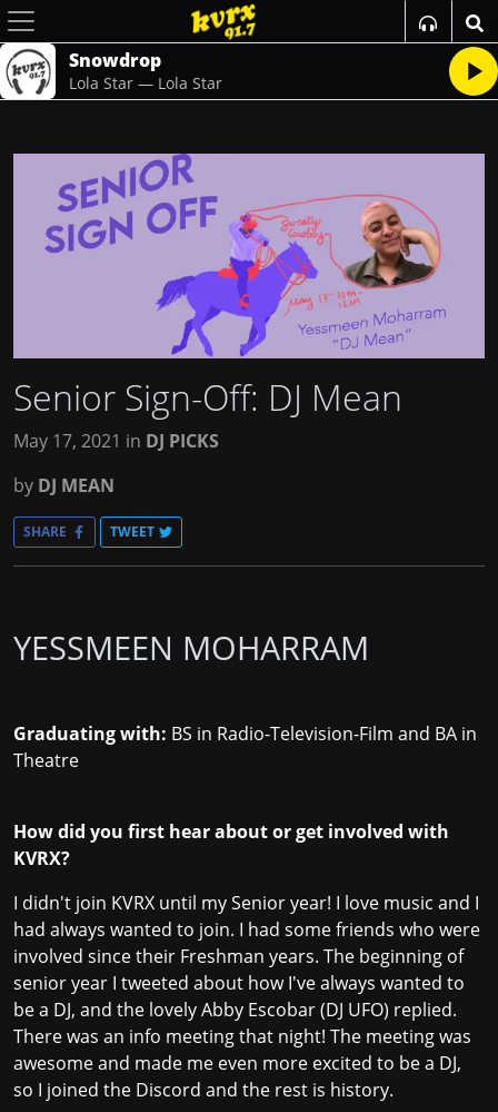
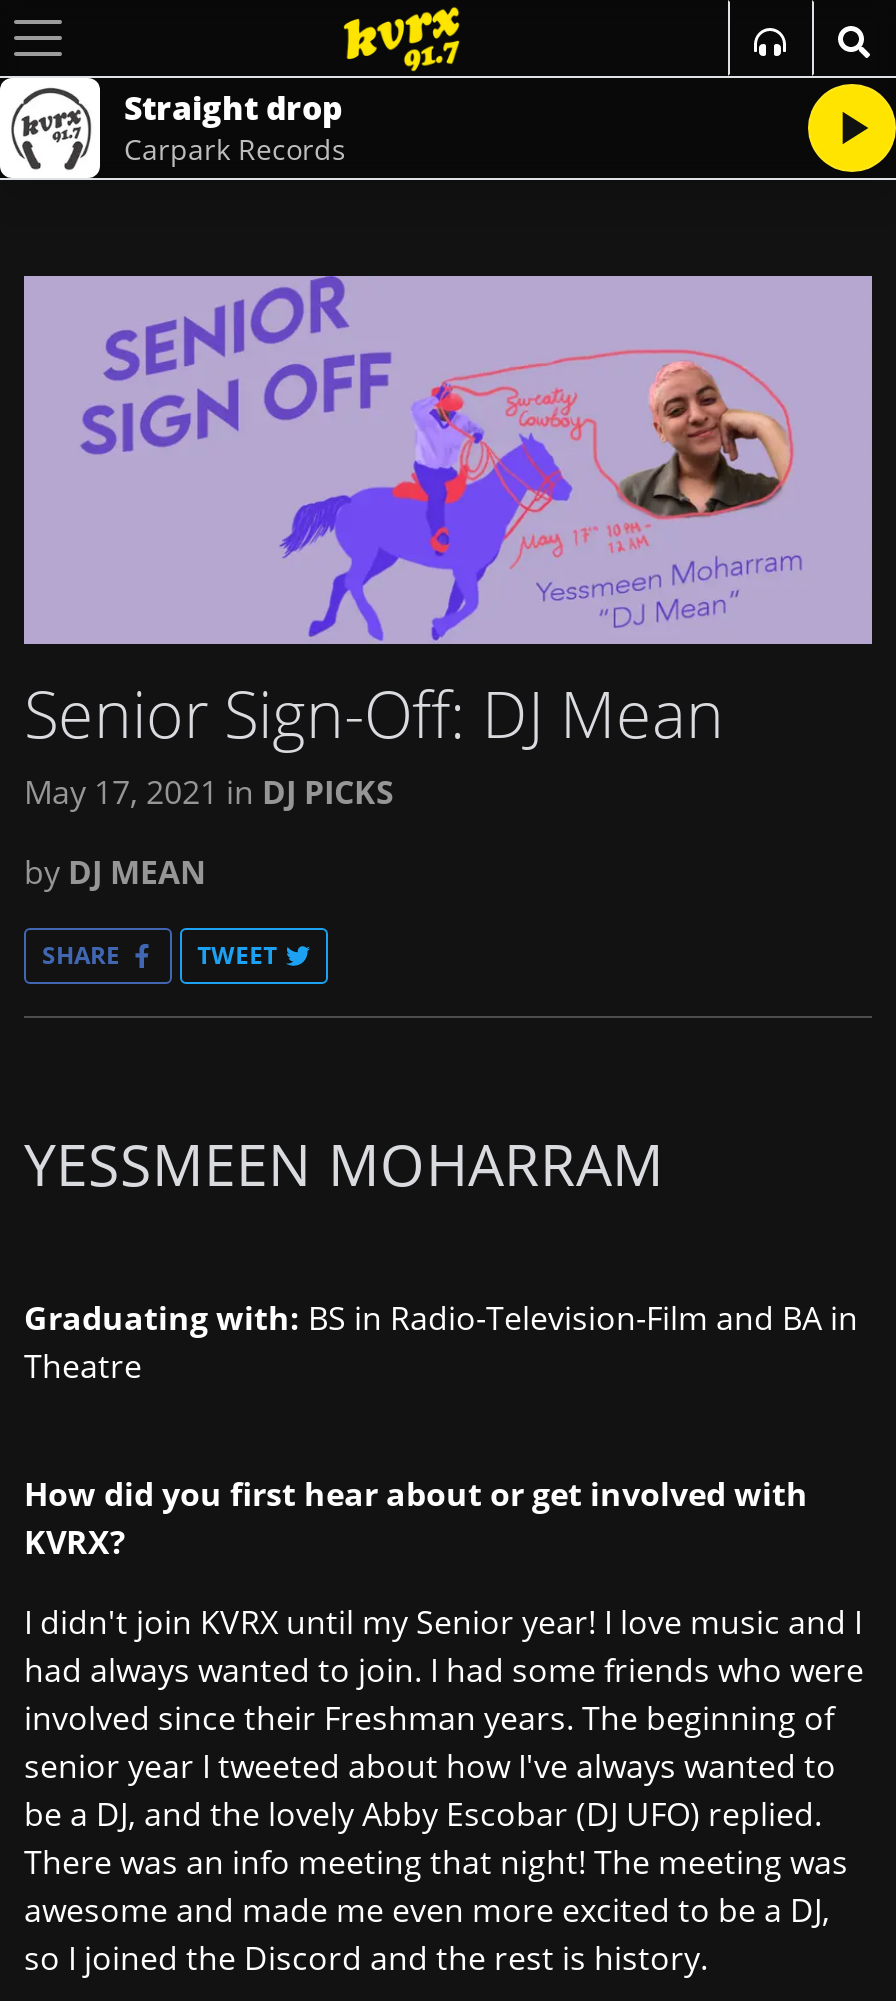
- Snowdrop
- Lola Star — Lola Star
+ Straight drop
+ Carpark Records
